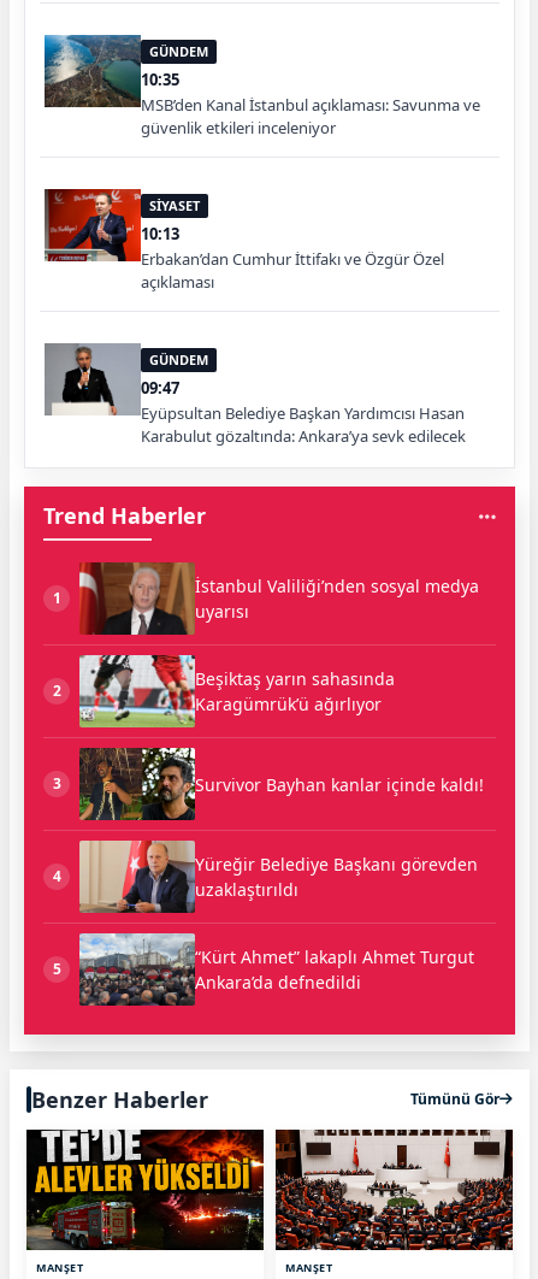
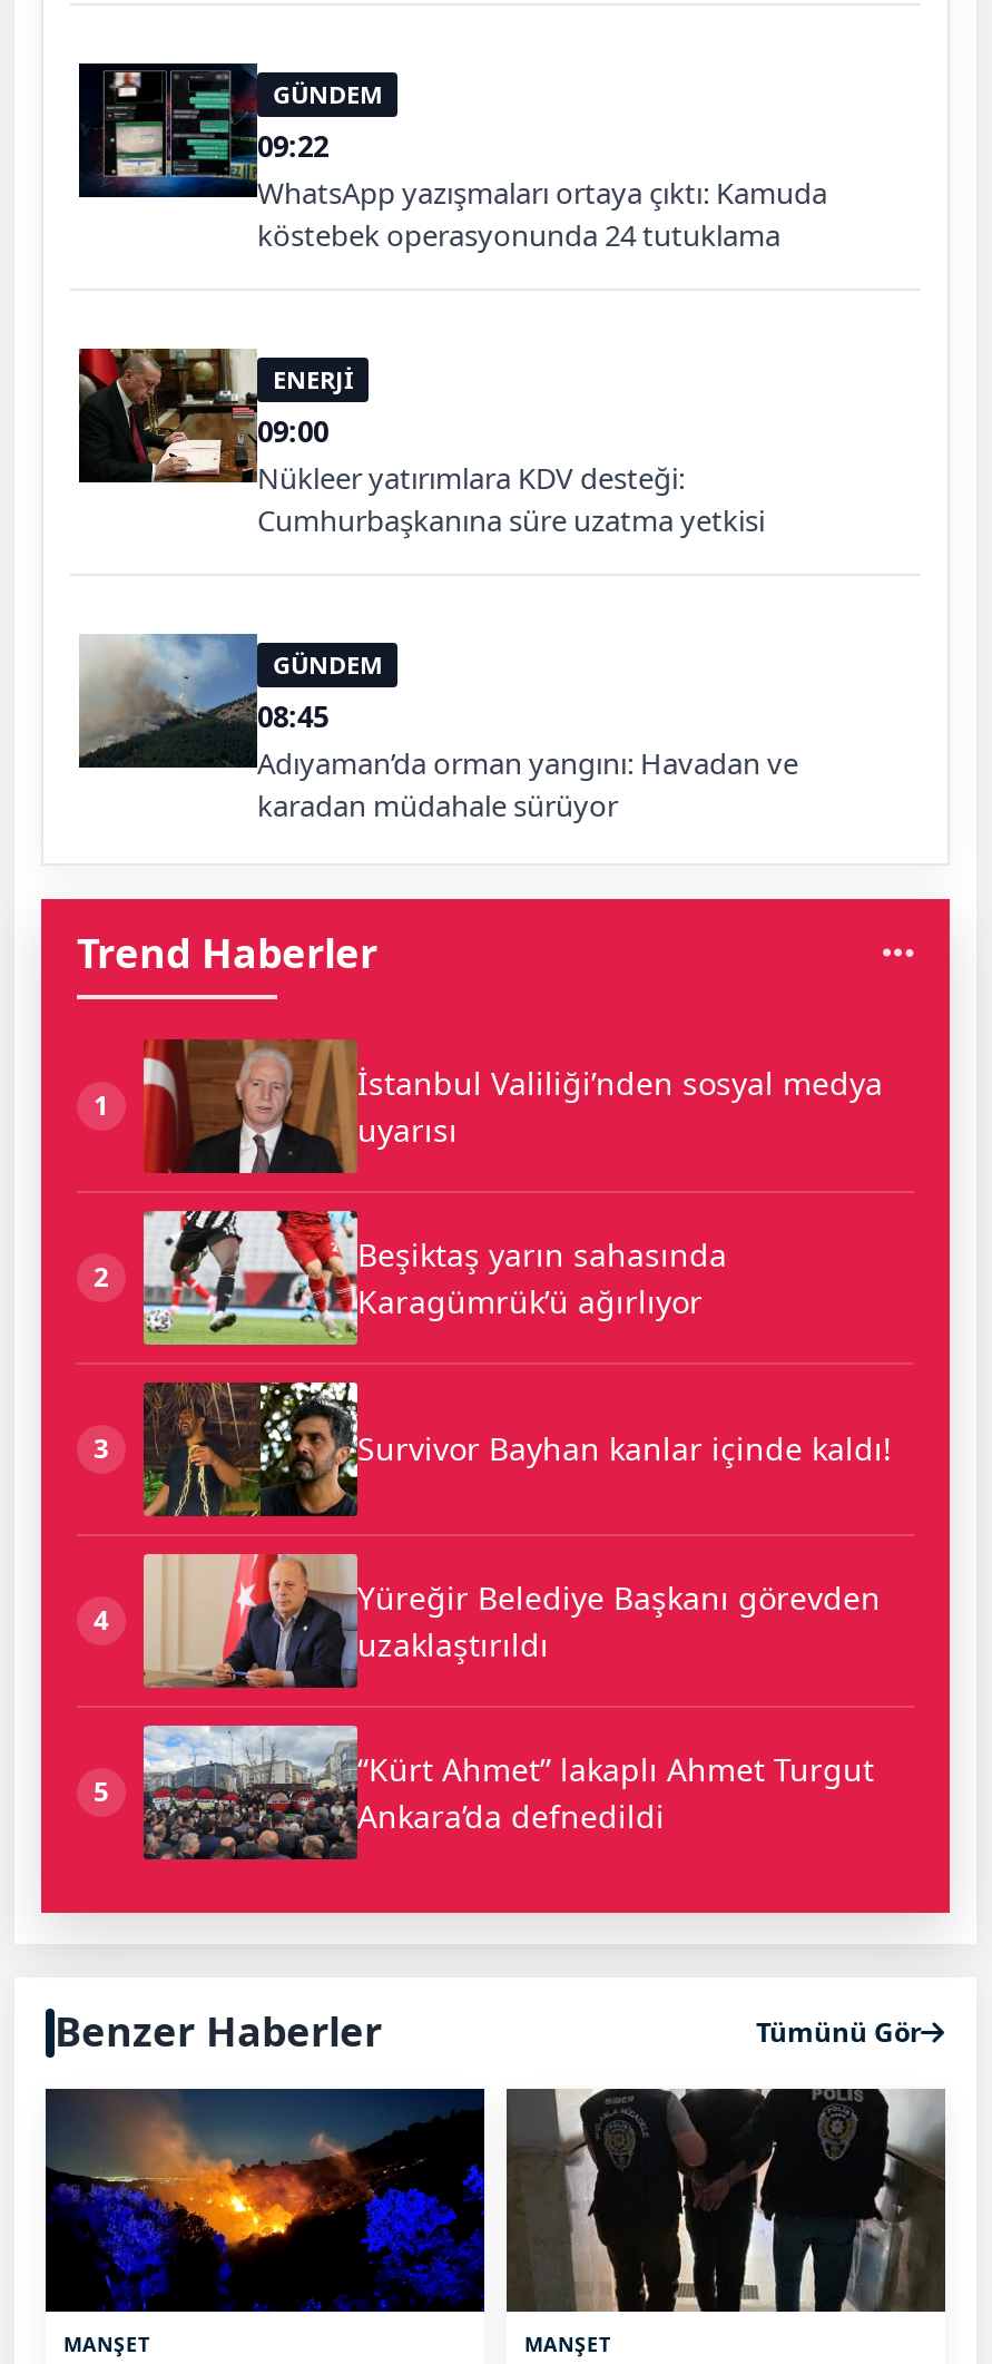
- [image]
- 10:35
- MSB’den Kanal İstanbul açıklaması: Savunma ve
- güvenlik etkileri inceleniyor
+ [image]
+ 09:22
+ WhatsApp yazışmaları ortaya çıktı: Kamuda
+ köstebek operasyonunda 24 tutuklama

- [image]
- SİYASET
- 10:13
- Erbakan’dan Cumhur İttifakı ve Özgür Özel
- açıklaması
+ [image]
+ ENERJİ
+ 09:00
+ Nükleer yatırımlara KDV desteği:
+ Cumhurbaşkanına süre uzatma yetkisi

- [image]
- 09:47
- Eyüpsultan Belediye Başkan Yardımcısı Hasan
- Karabulut gözaltında: Ankara’ya sevk edilecek
+ [image]
+ 08:45
+ Adıyaman’da orman yangını: Havadan ve
+ karadan müdahale sürüyor

- [image]
+ [image]

- [image]
+ [image]
